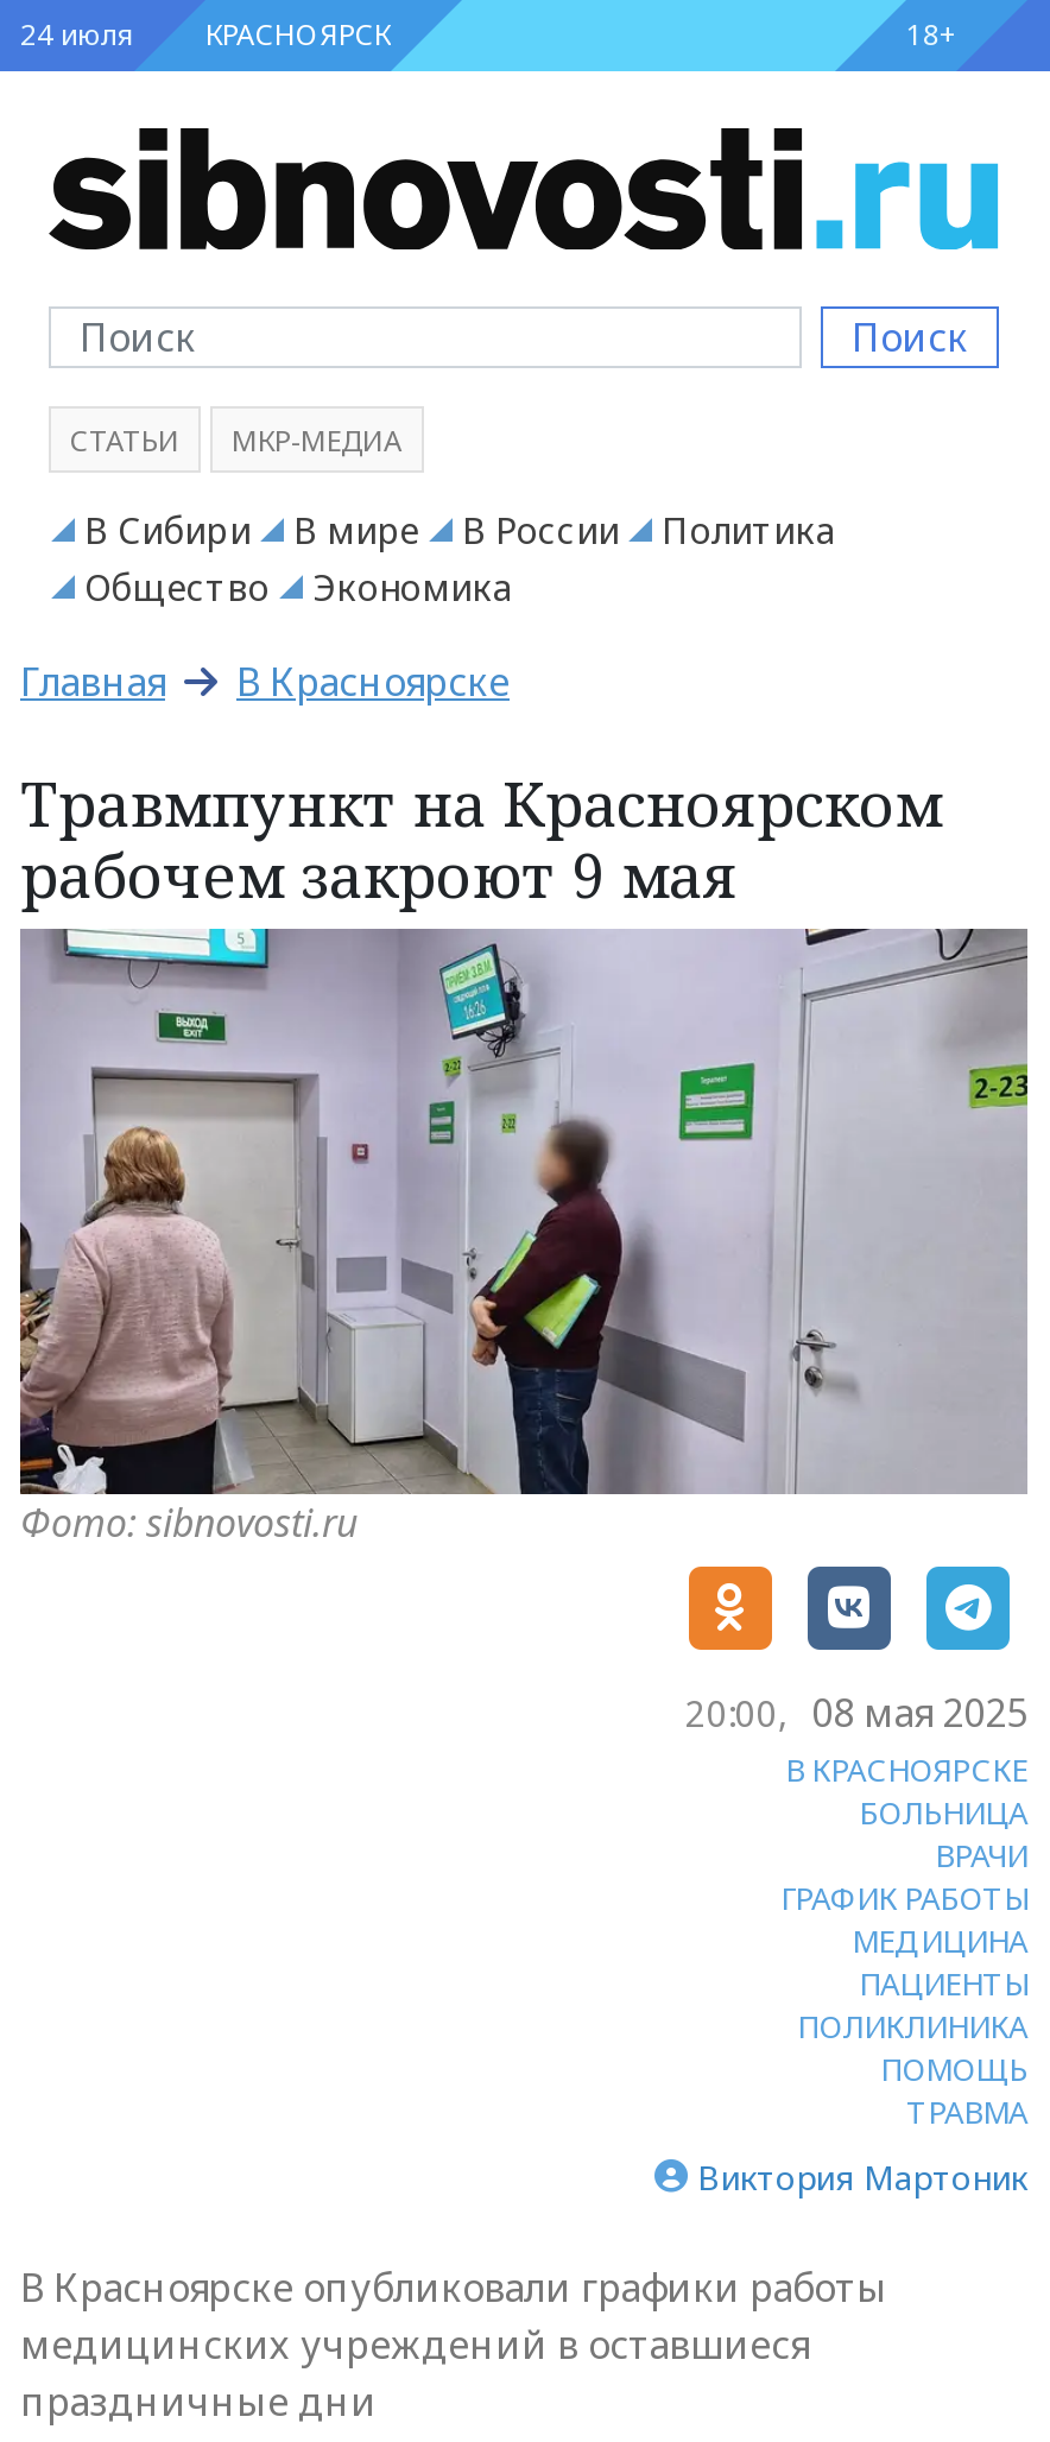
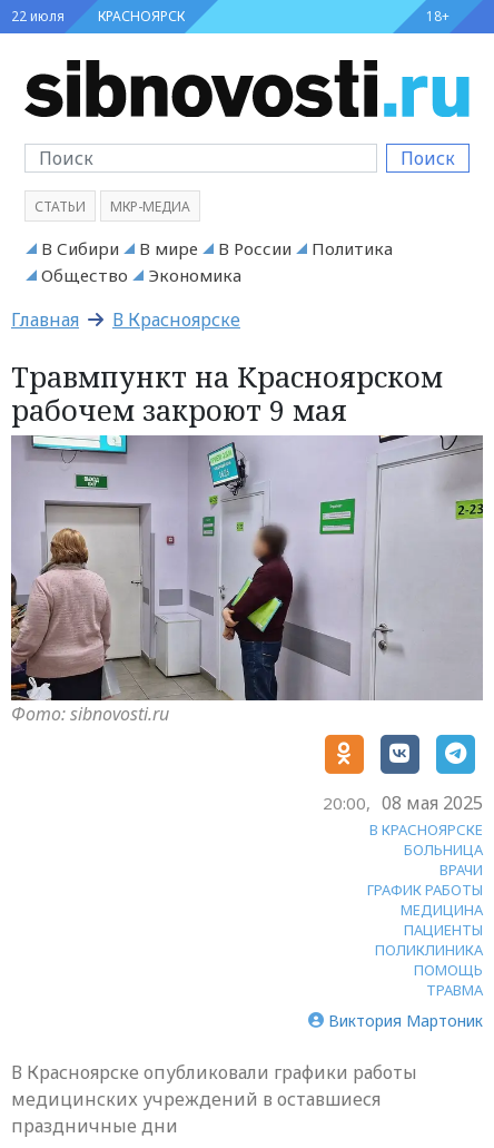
- 24 июля КРАСНОЯРСК
+ 22 июля КРАСНОЯРСК
